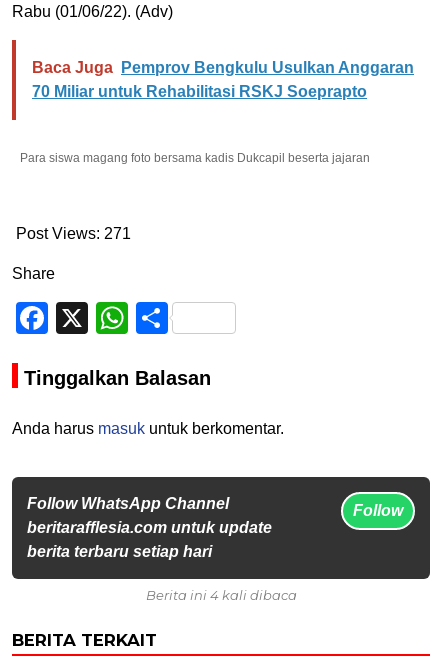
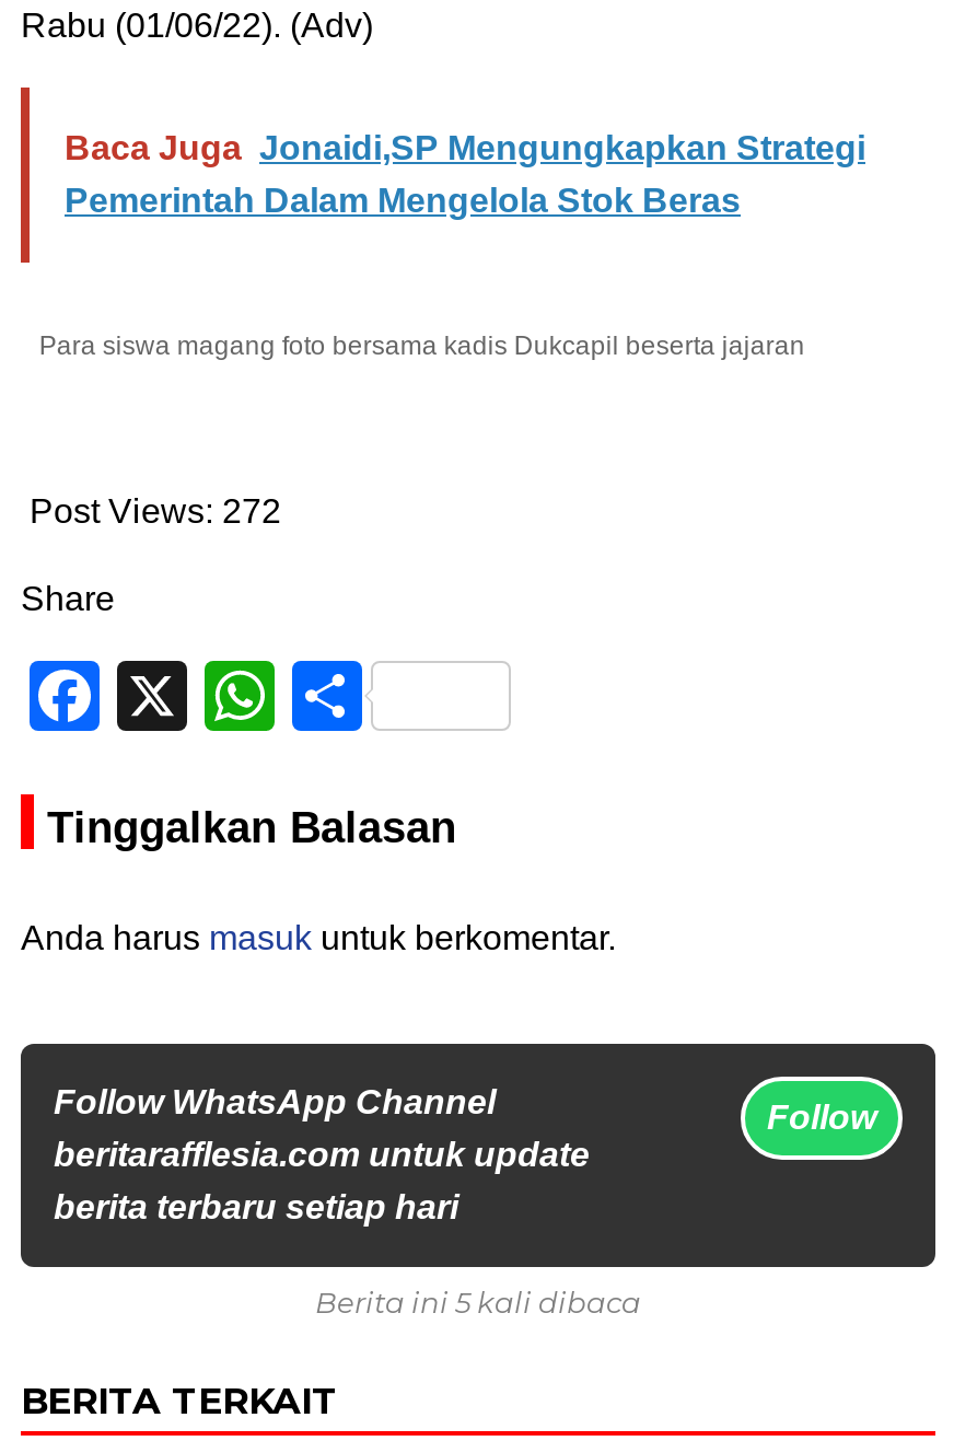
- Baca Juga Pemprov Bengkulu Usulkan Anggaran
- 70 Miliar untuk Rehabilitasi RSKJ Soeprapto
+ Baca Juga Jonaidi,SP Mengungkapkan Strategi
+ Pemerintah Dalam Mengelola Stok Beras

- Post Views: 271
+ Post Views: 272

- Berita ini 4 kali dibaca
+ Berita ini 5 kali dibaca
